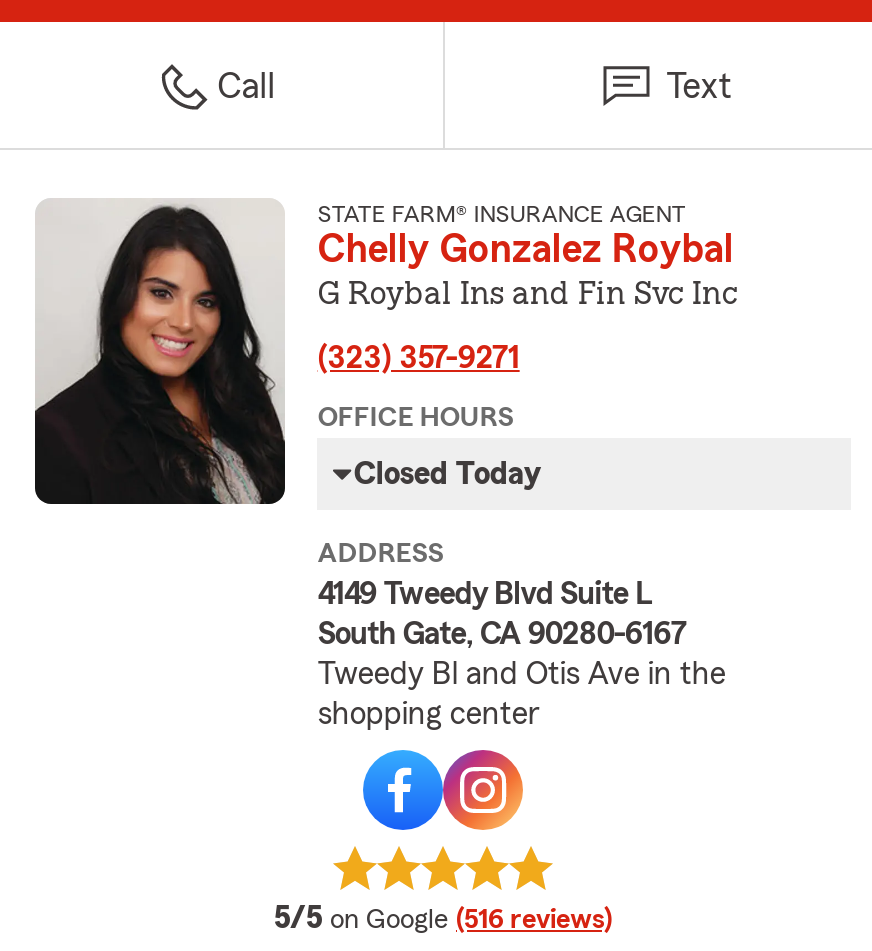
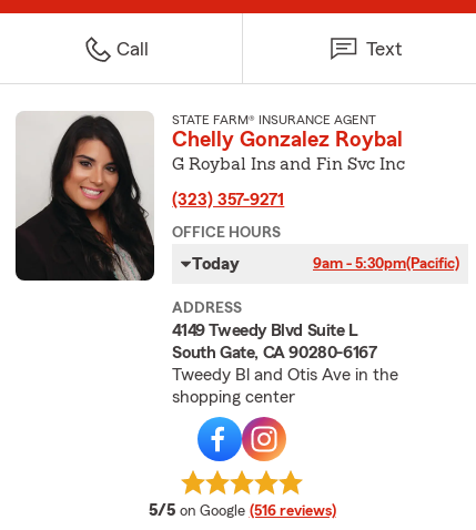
- Closed Today
+ Today
+ 9am - 5:30pm(Pacific)
